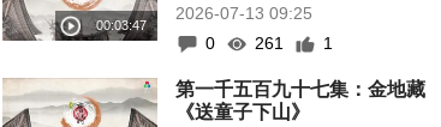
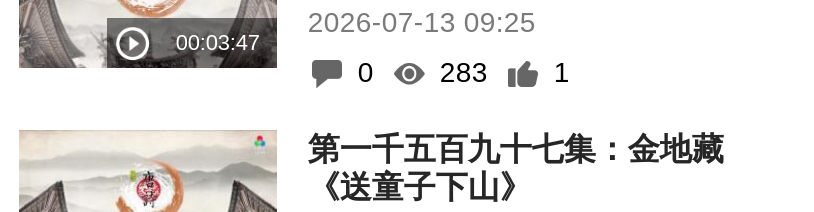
- 261
+ 283
